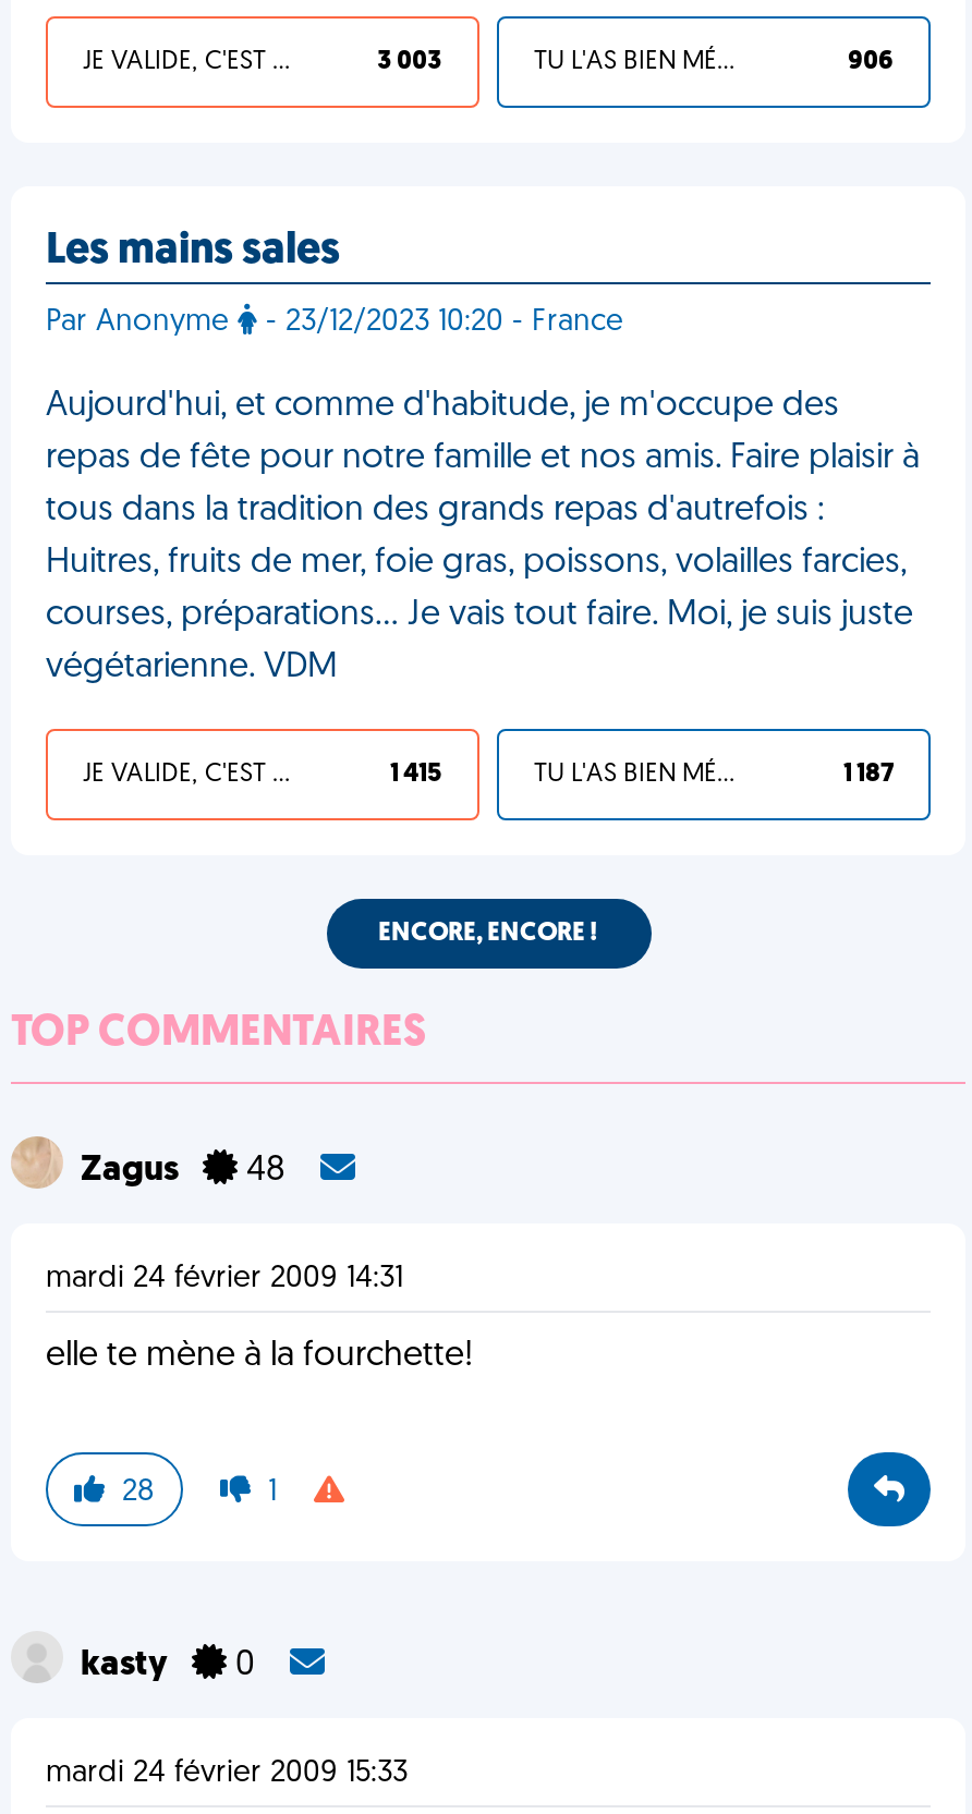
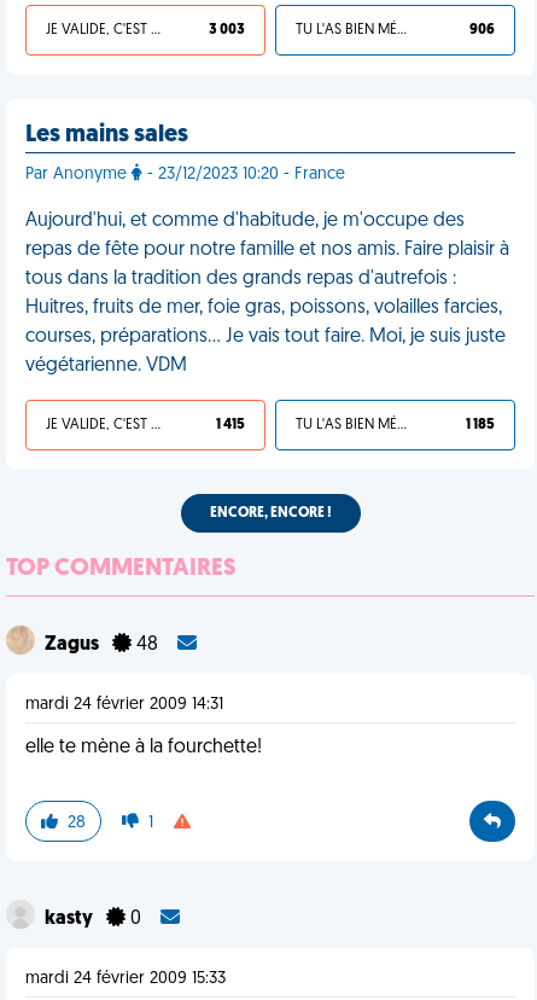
- 1 187
+ 1 185
